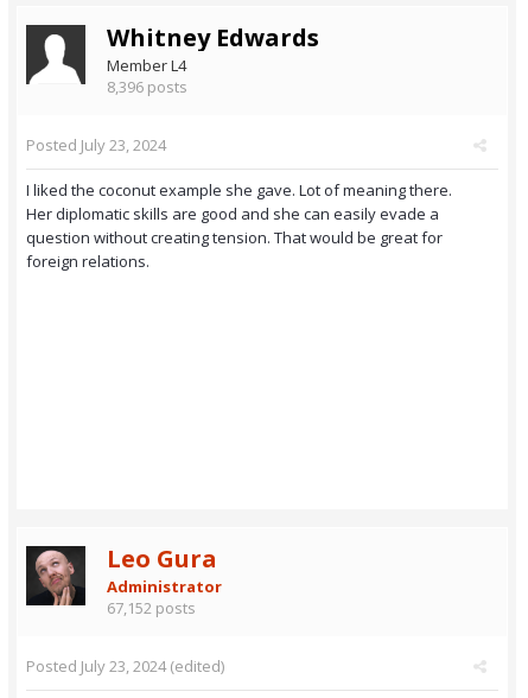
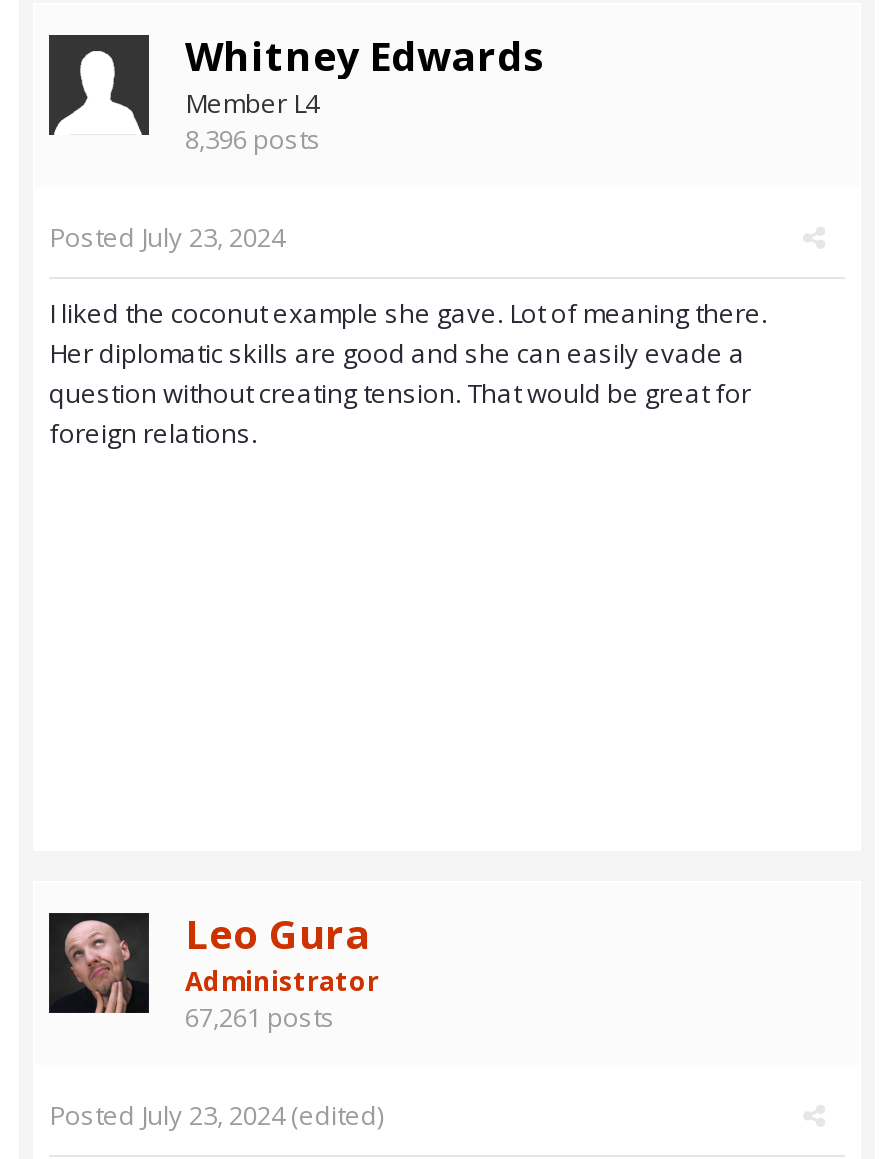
- 67,152 posts
+ 67,261 posts
